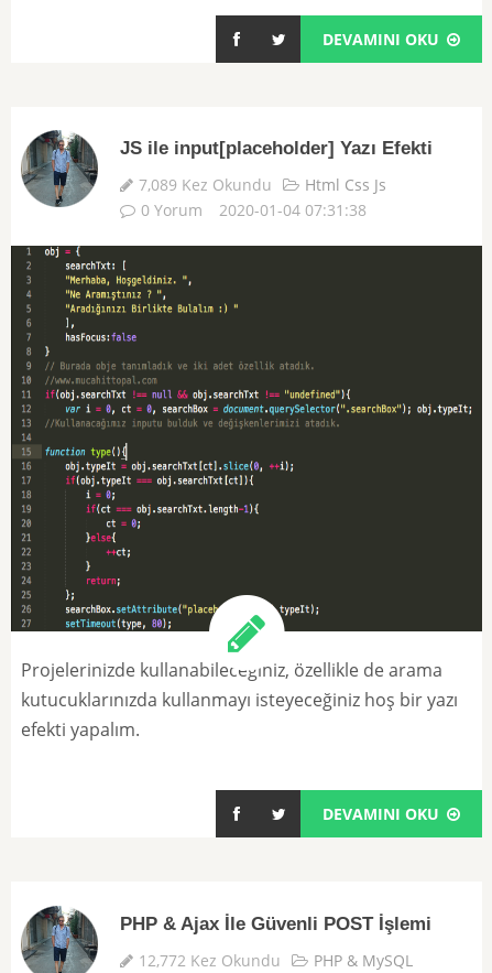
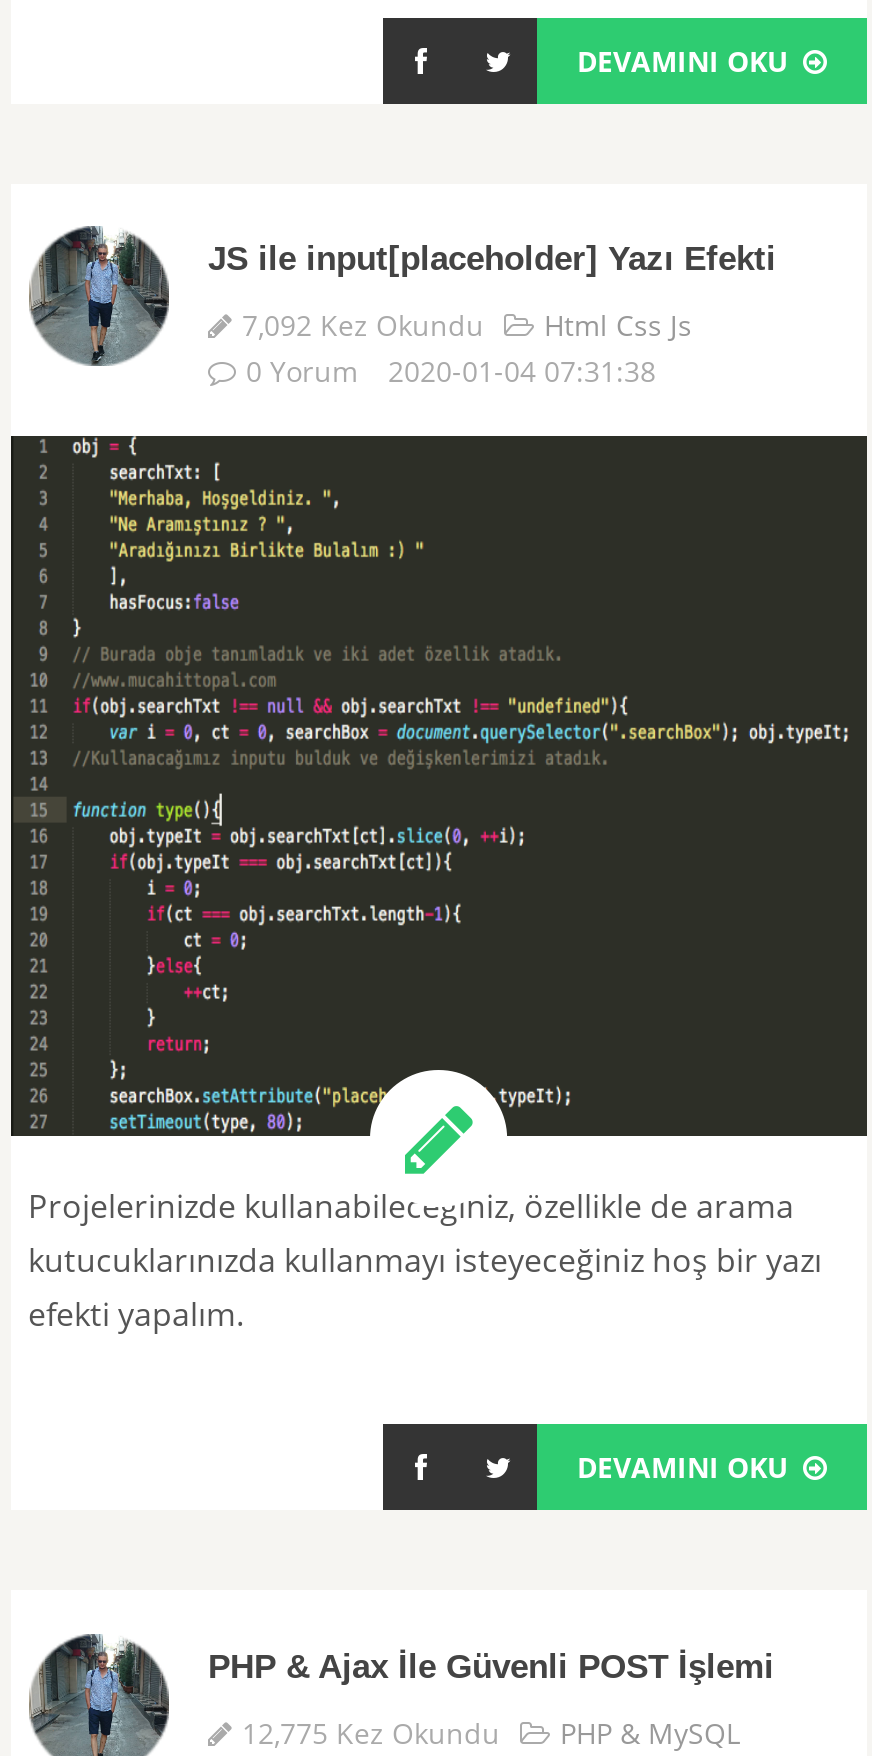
- 7,089 Kez Okundu Html Css Js
+ 7,092 Kez Okundu Html Css Js

- 12,772 Kez Okundu PHP & MySQL
+ 12,775 Kez Okundu PHP & MySQL
